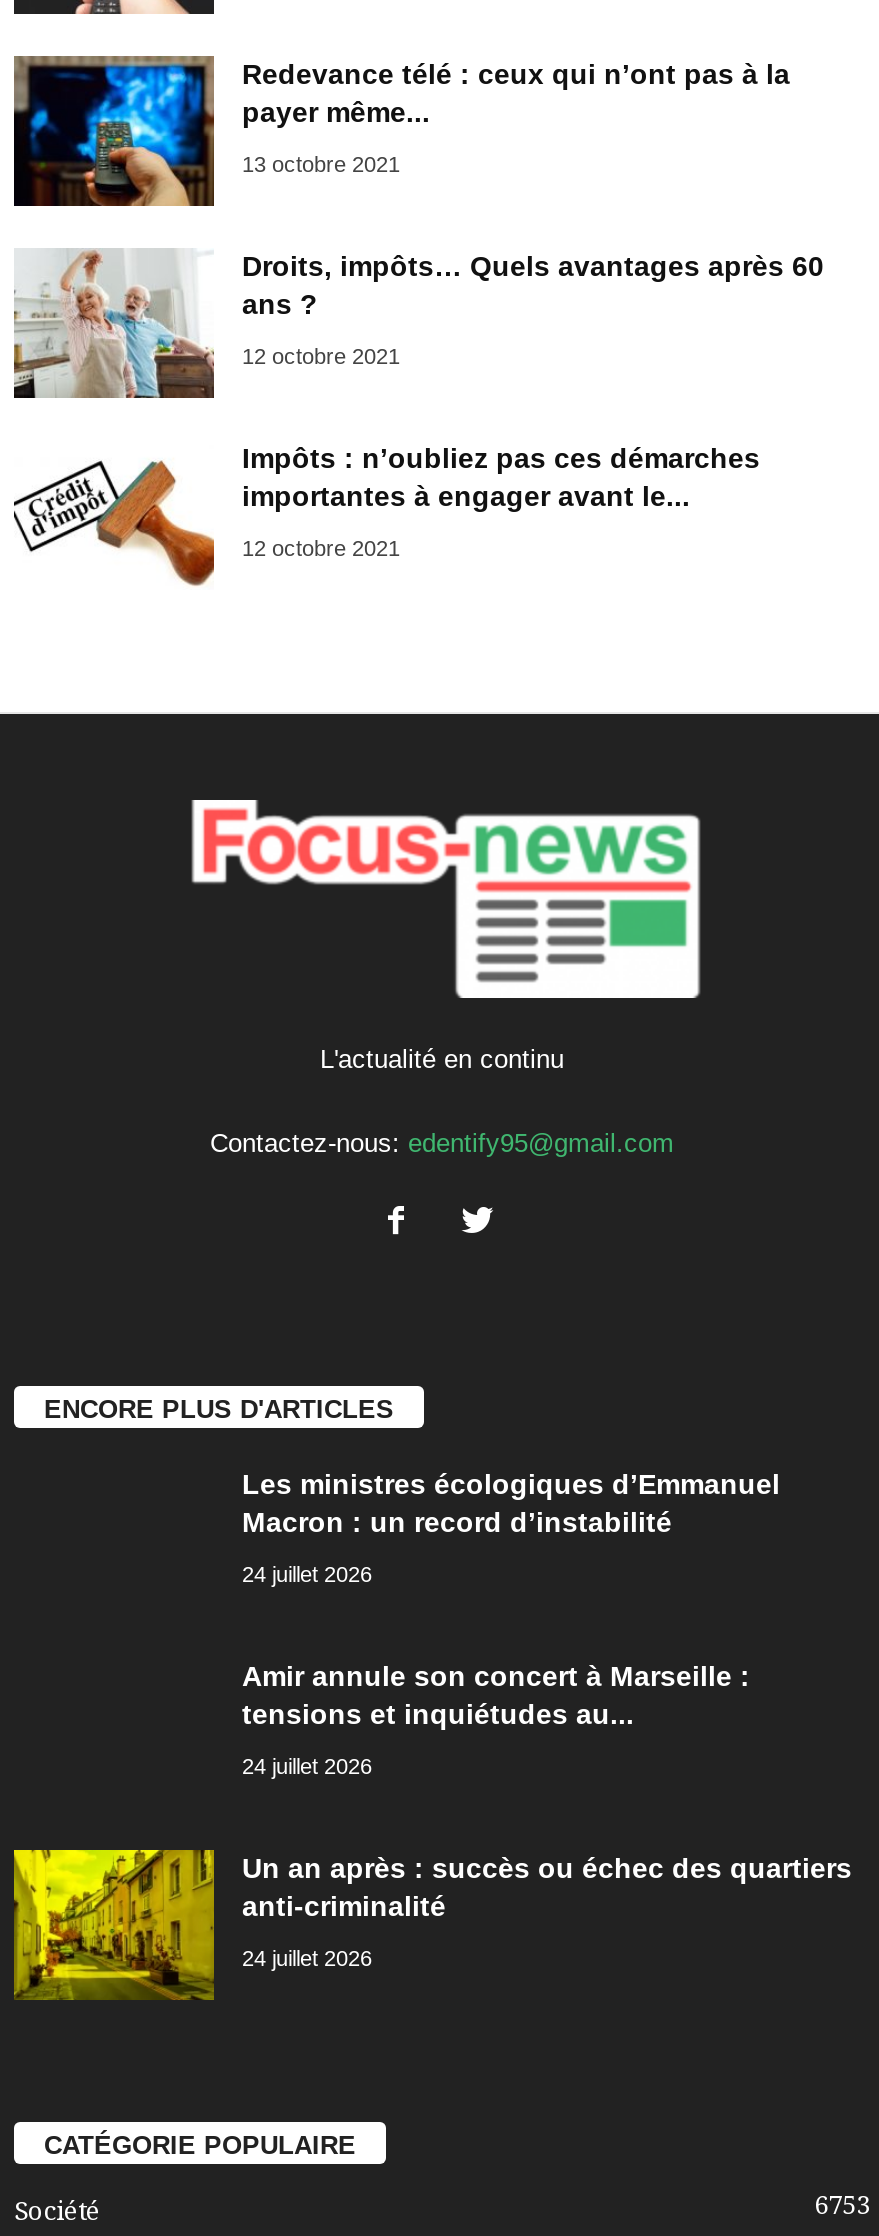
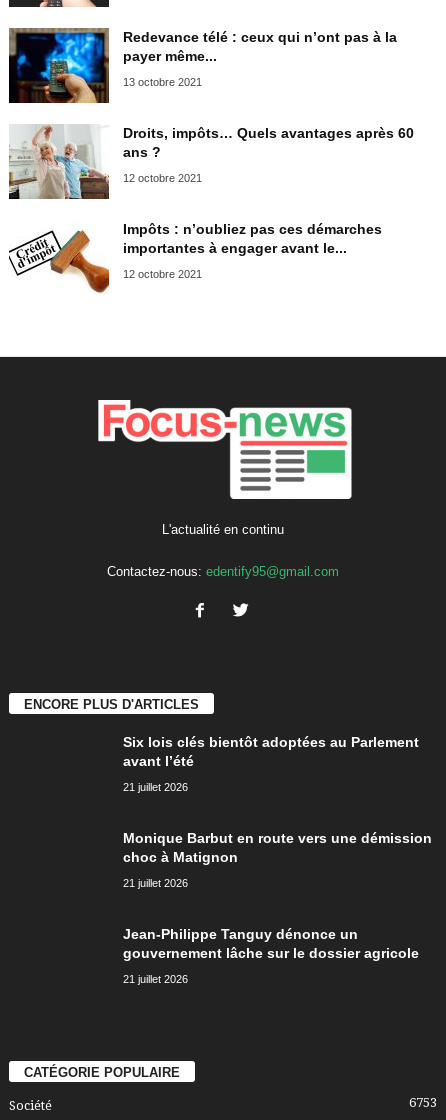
- Les ministres écologiques d’Emmanuel
- Macron : un record d’instabilité
+ Six lois clés bientôt adoptées au Parlement
+ avant l’été

- 24 juillet 2026
+ 21 juillet 2026

- Amir annule son concert à Marseille :
- tensions et inquiétudes au...
+ Monique Barbut en route vers une démission
+ choc à Matignon

- 24 juillet 2026
+ 21 juillet 2026

- [image]

- Un an après : succès ou échec des quartiers
- anti-criminalité
+ Jean-Philippe Tanguy dénonce un
+ gouvernement lâche sur le dossier agricole

- 24 juillet 2026
+ 21 juillet 2026
